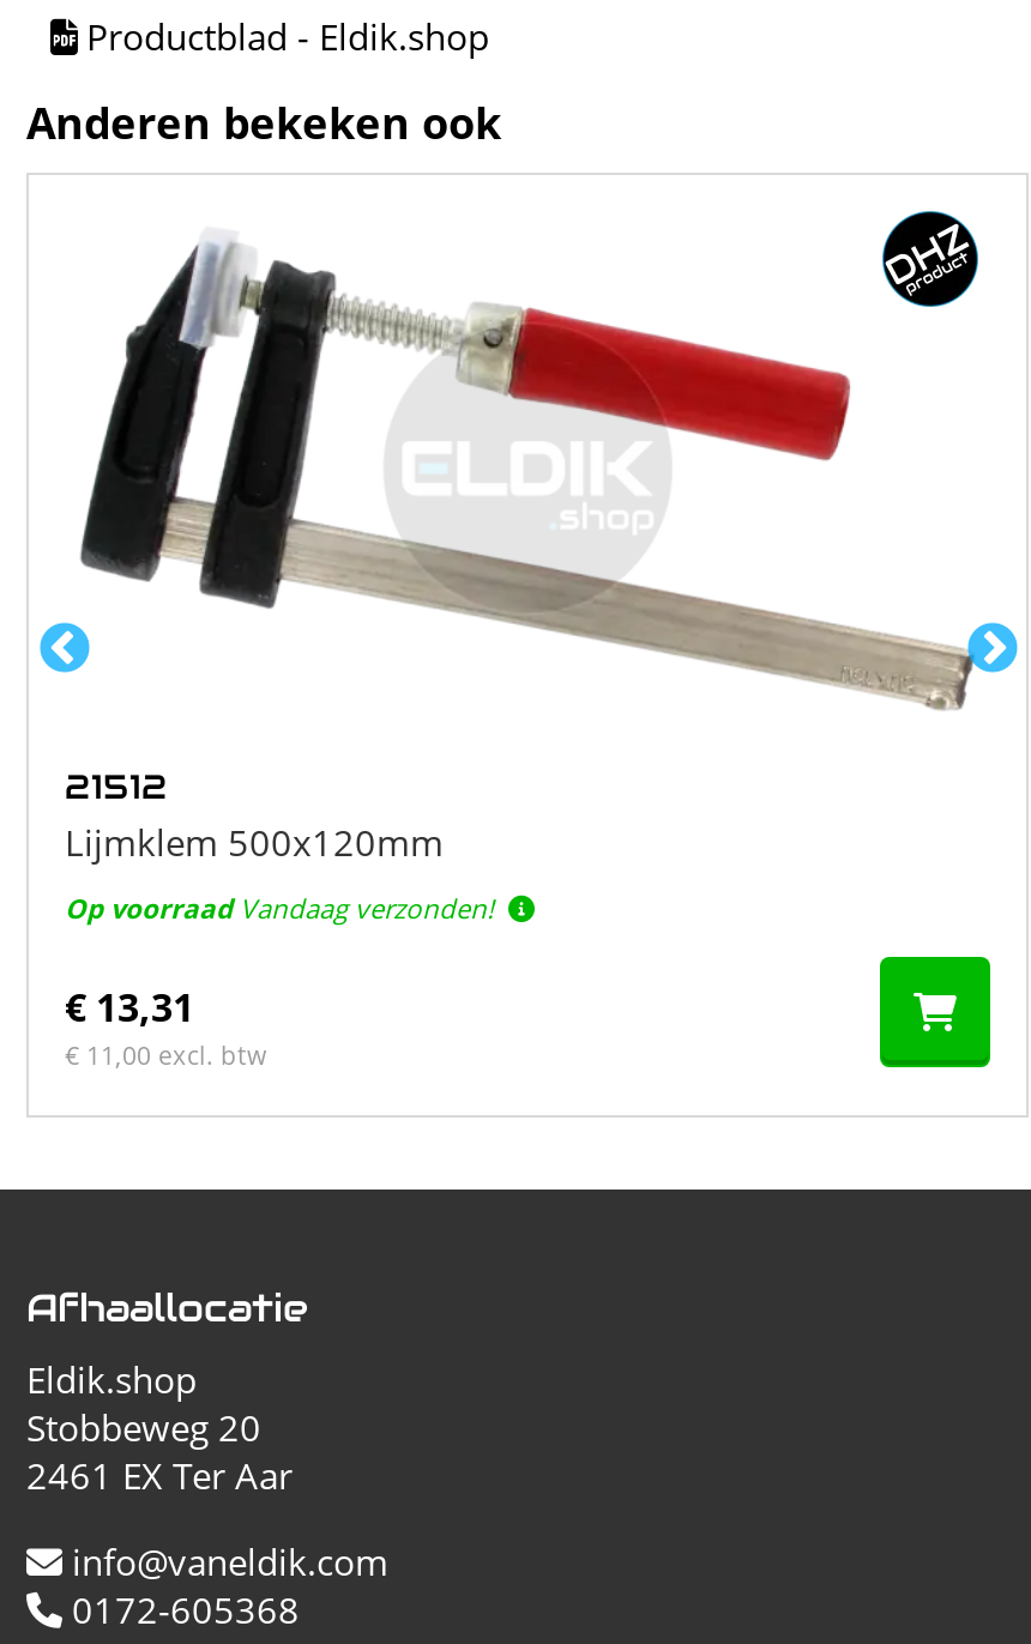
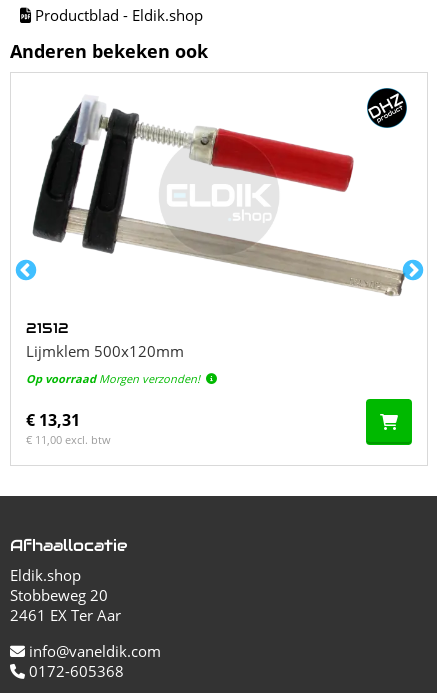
- Op voorraad Vandaag verzonden!
+ Op voorraad Morgen verzonden!
